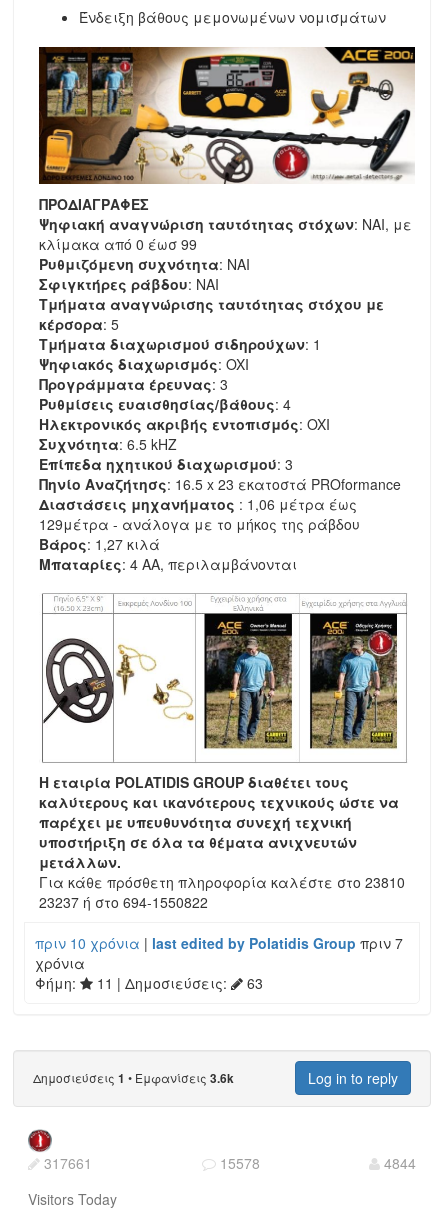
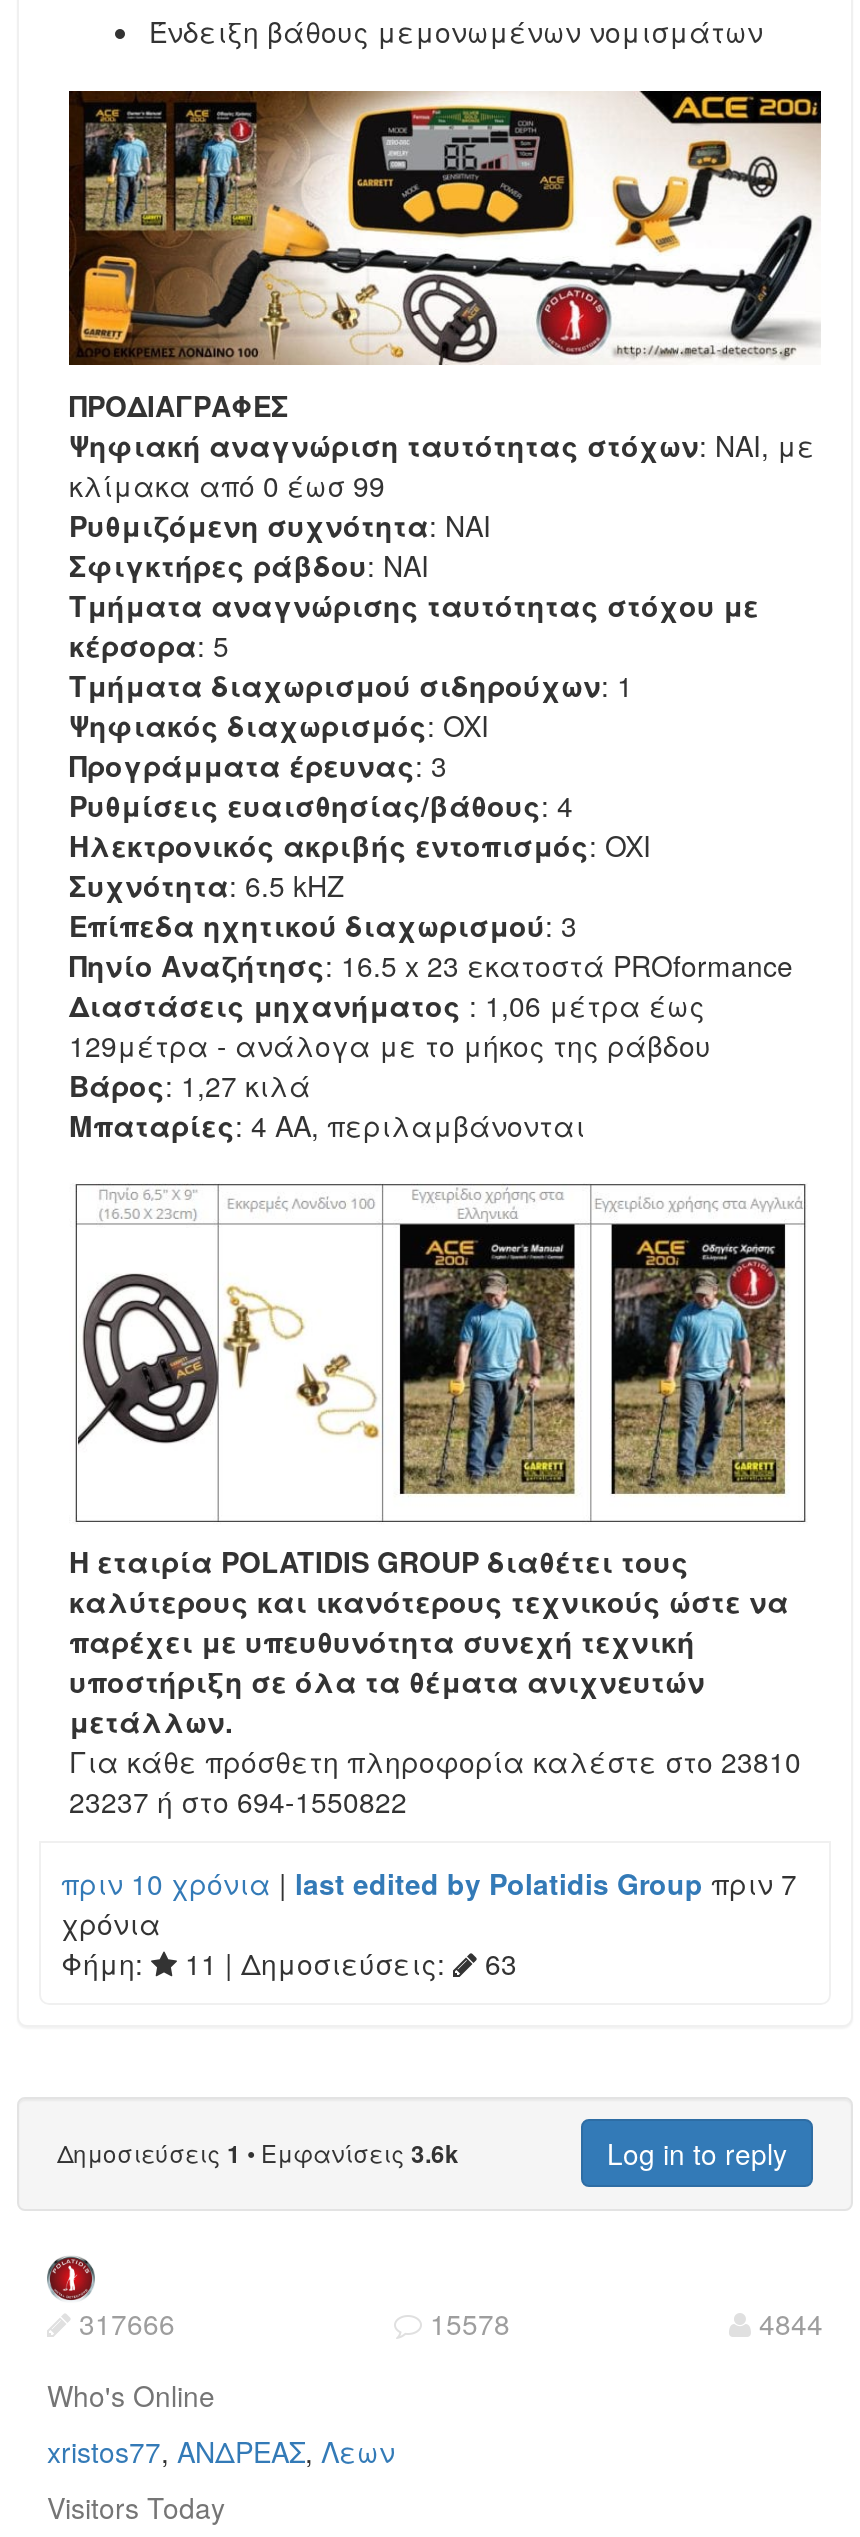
- 317661
+ 317666

+ Who's Online
+ xristos77 ΑΝΔΡΕΑΣ Λεων
